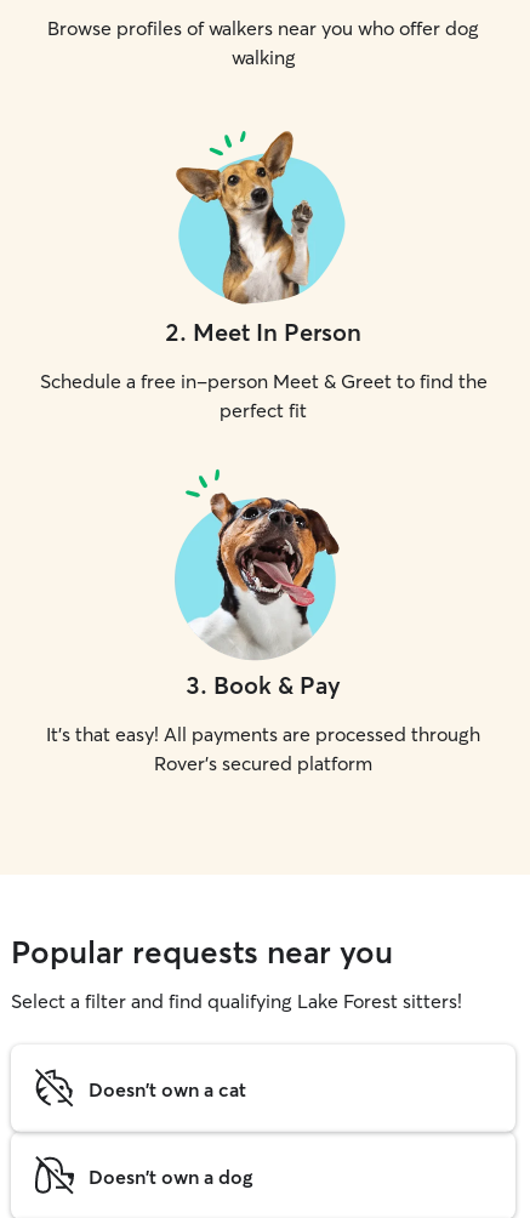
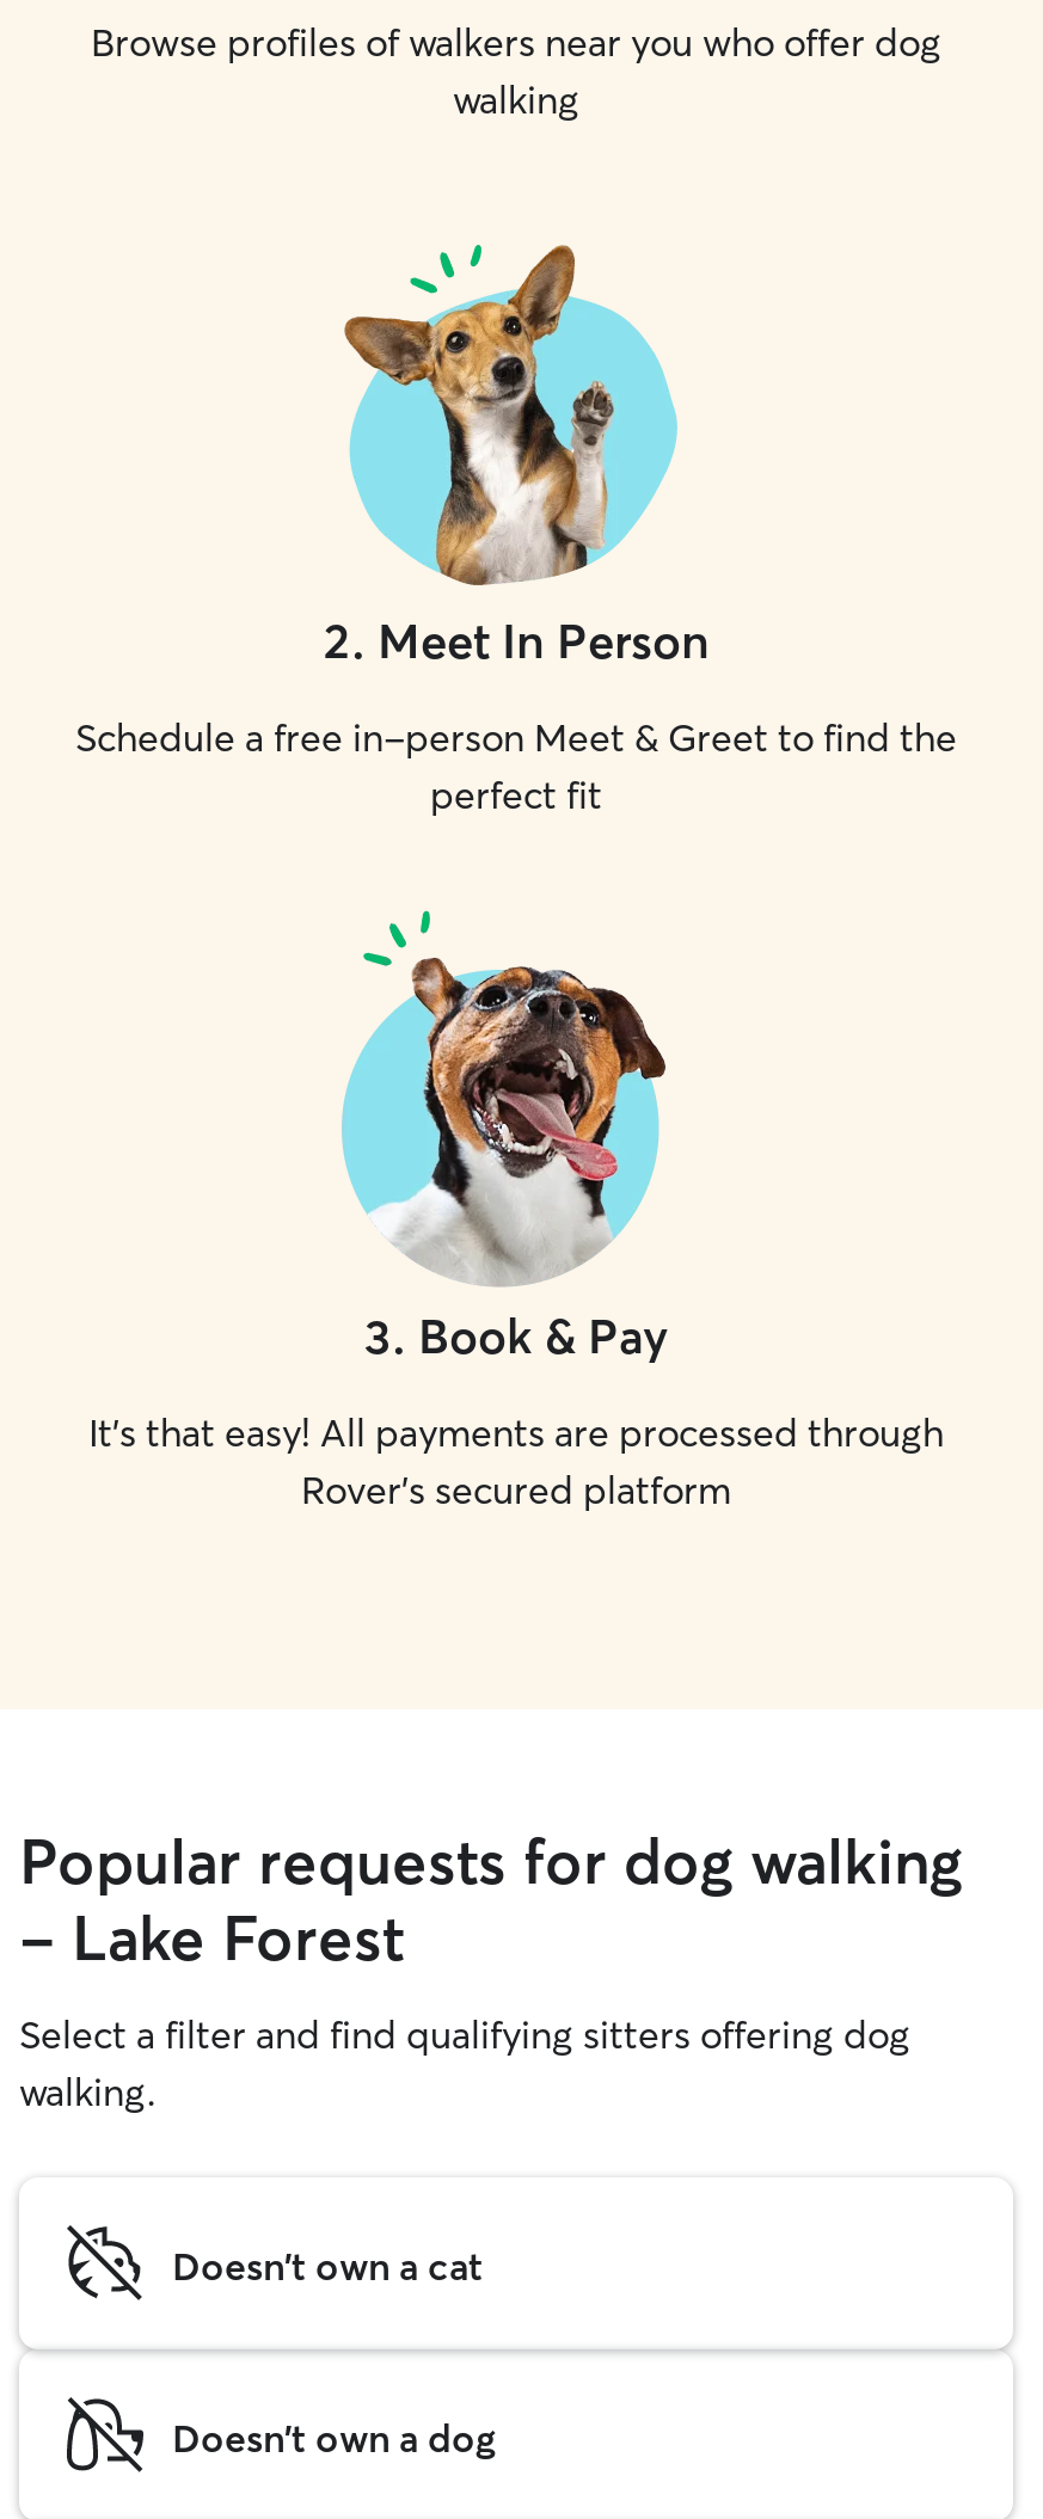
- Popular requests near you
- Select a filter and find qualifying Lake Forest sitters!
+ Popular requests for dog walking
+ - Lake Forest
+ Select a filter and find qualifying sitters offering dog
+ walking.
